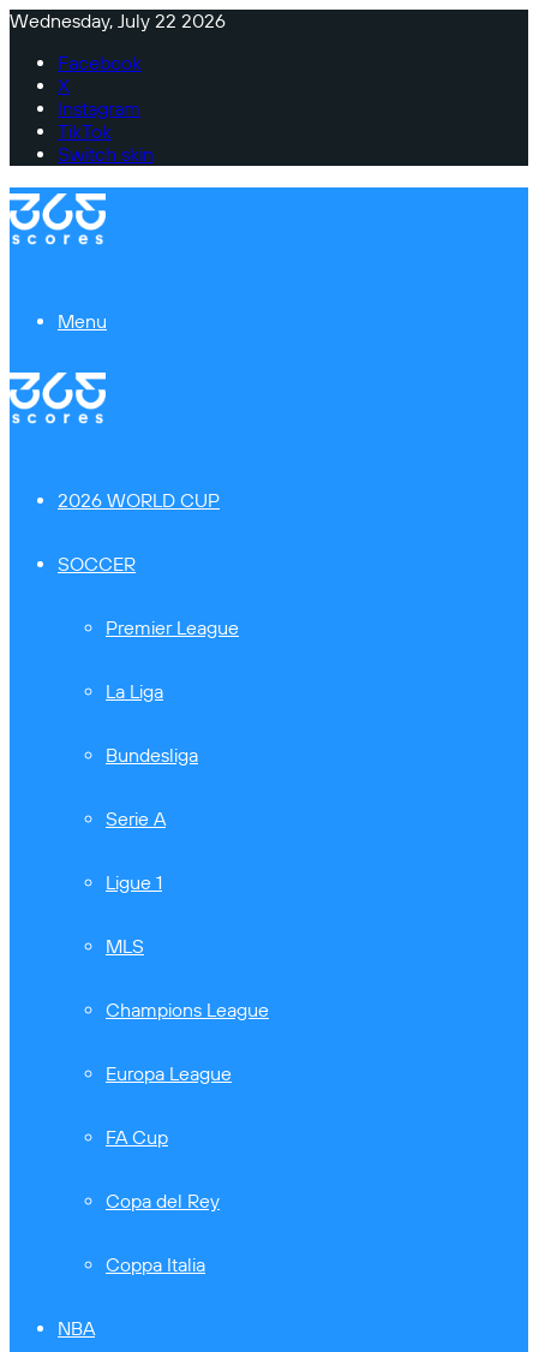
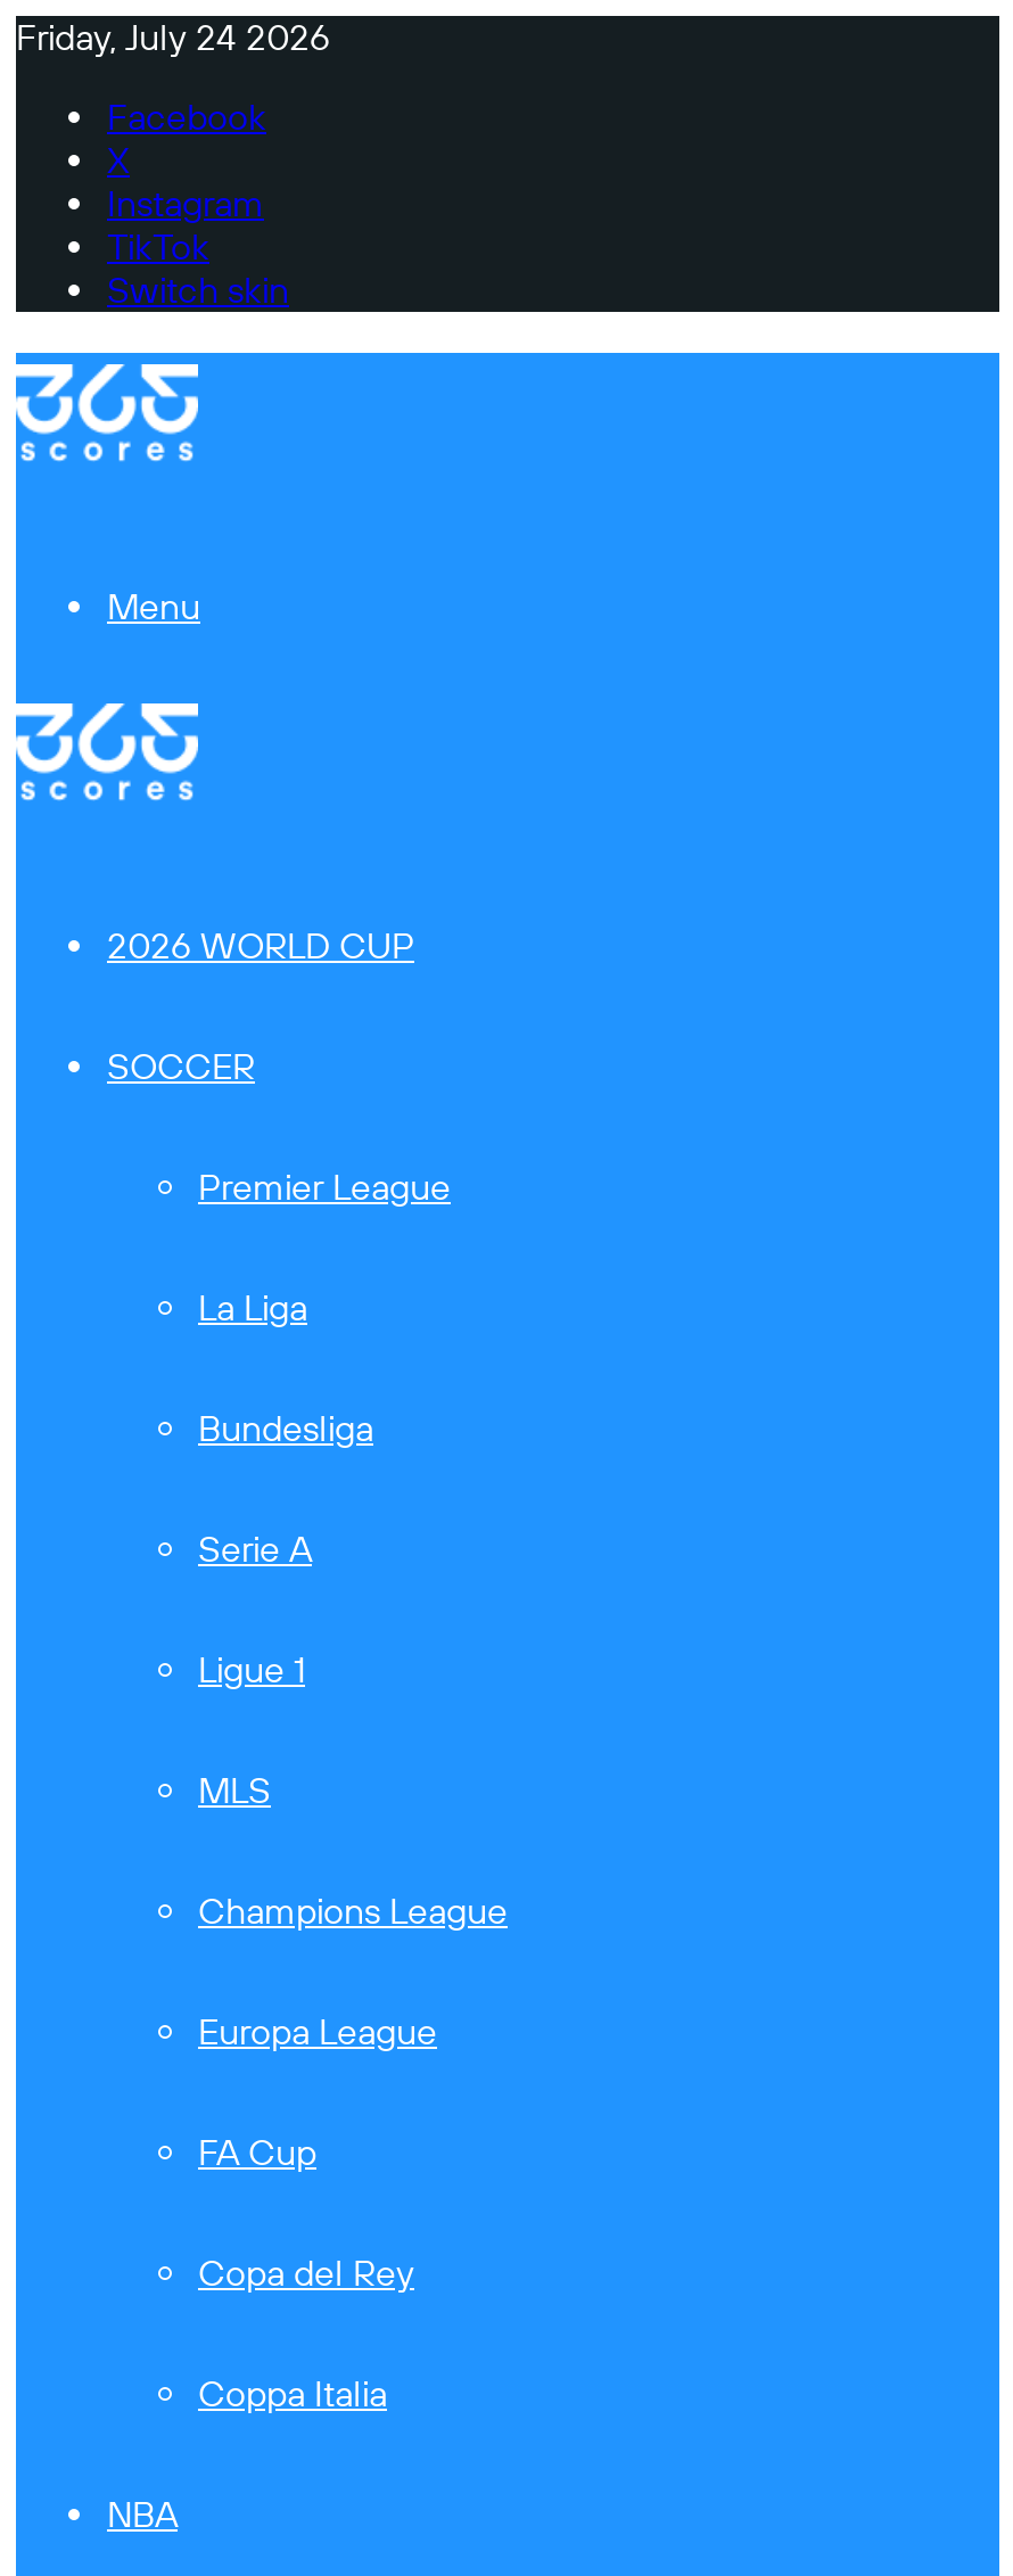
- Wednesday, July 22 2026
+ Friday, July 24 2026
